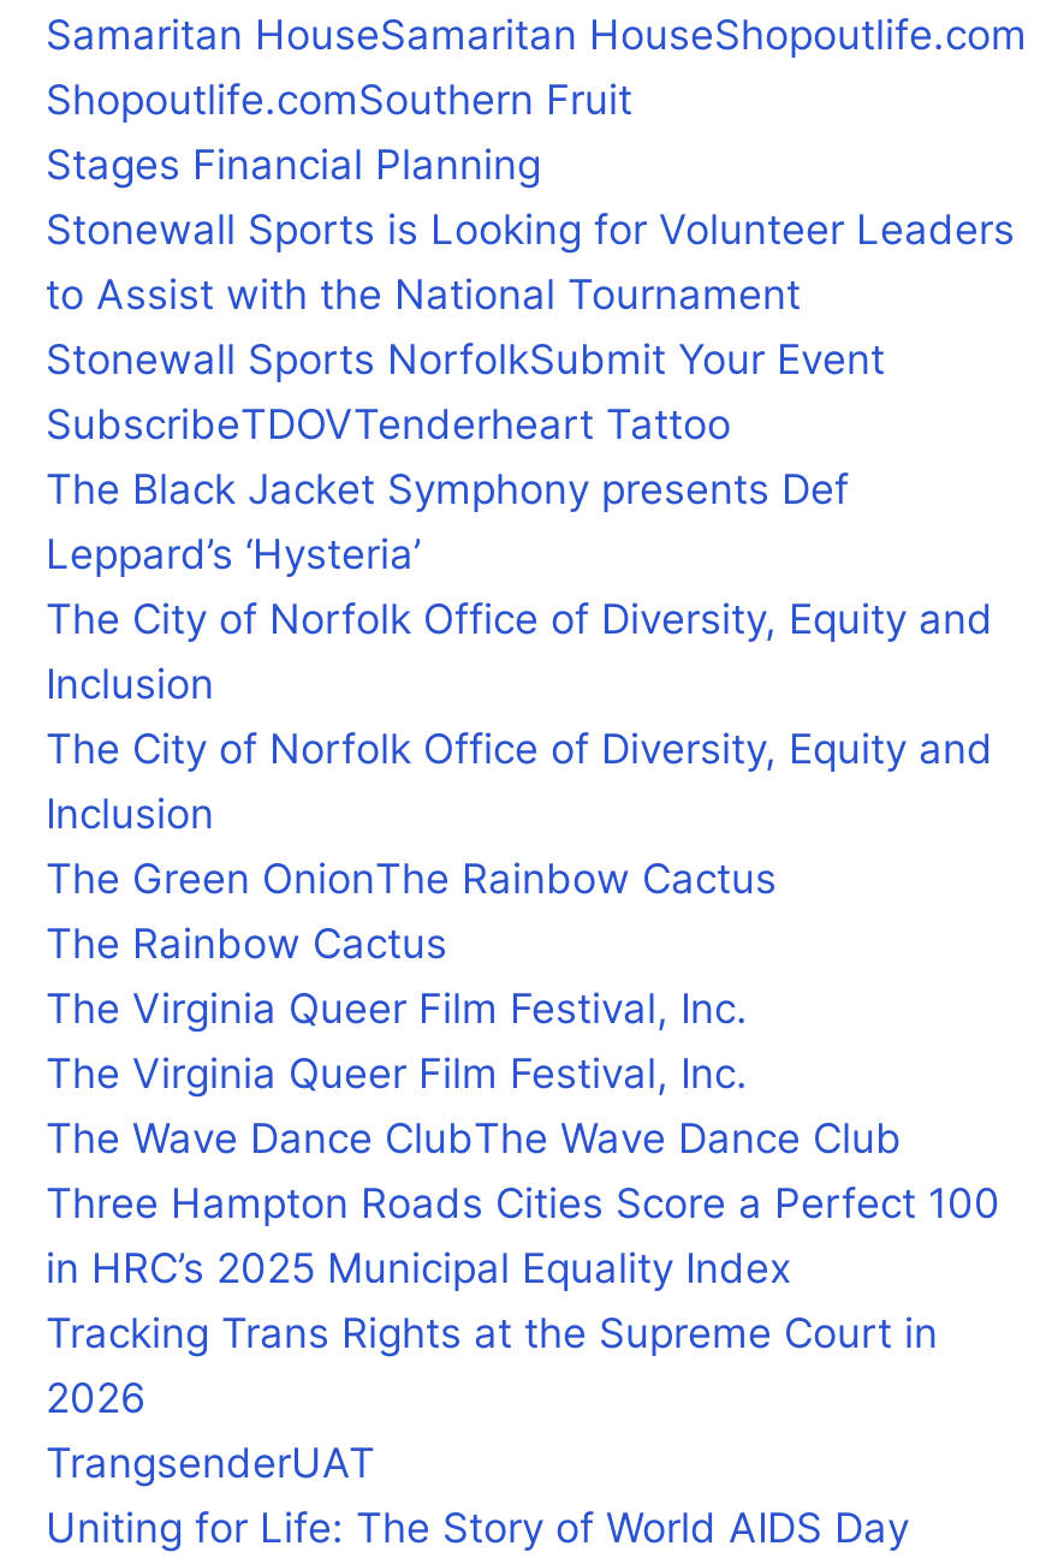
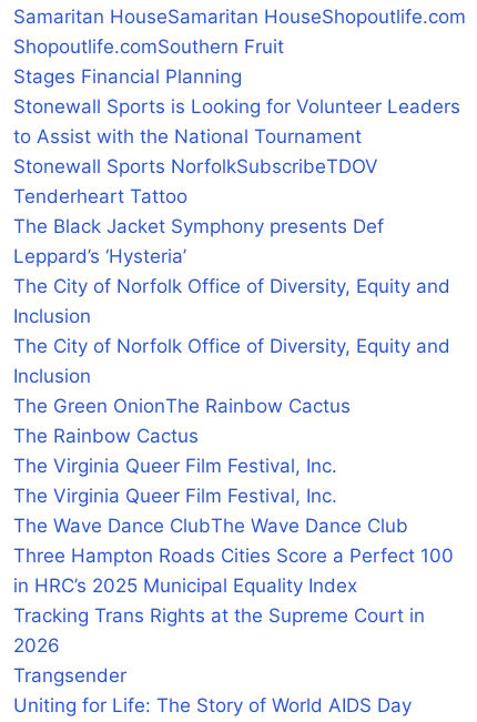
- Stonewall Sports NorfolkSubmit Your Event
- SubscribeTDOVTenderheart Tattoo
+ Stonewall Sports NorfolkSubscribeTDOV
+ Tenderheart Tattoo

- TrangsenderUAT
+ Trangsender
